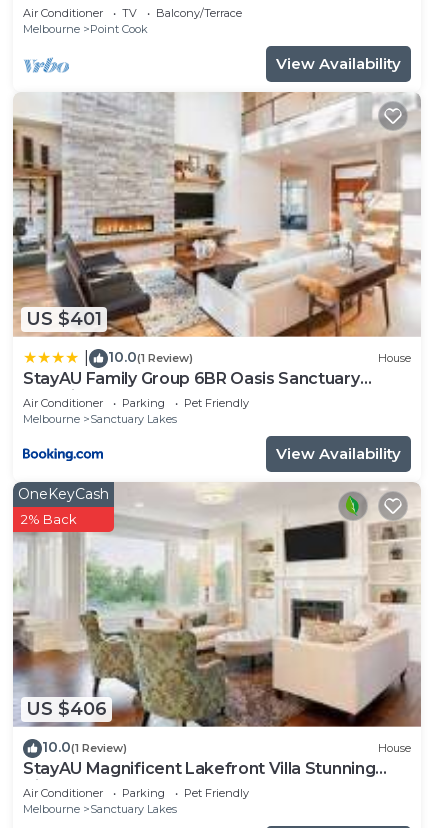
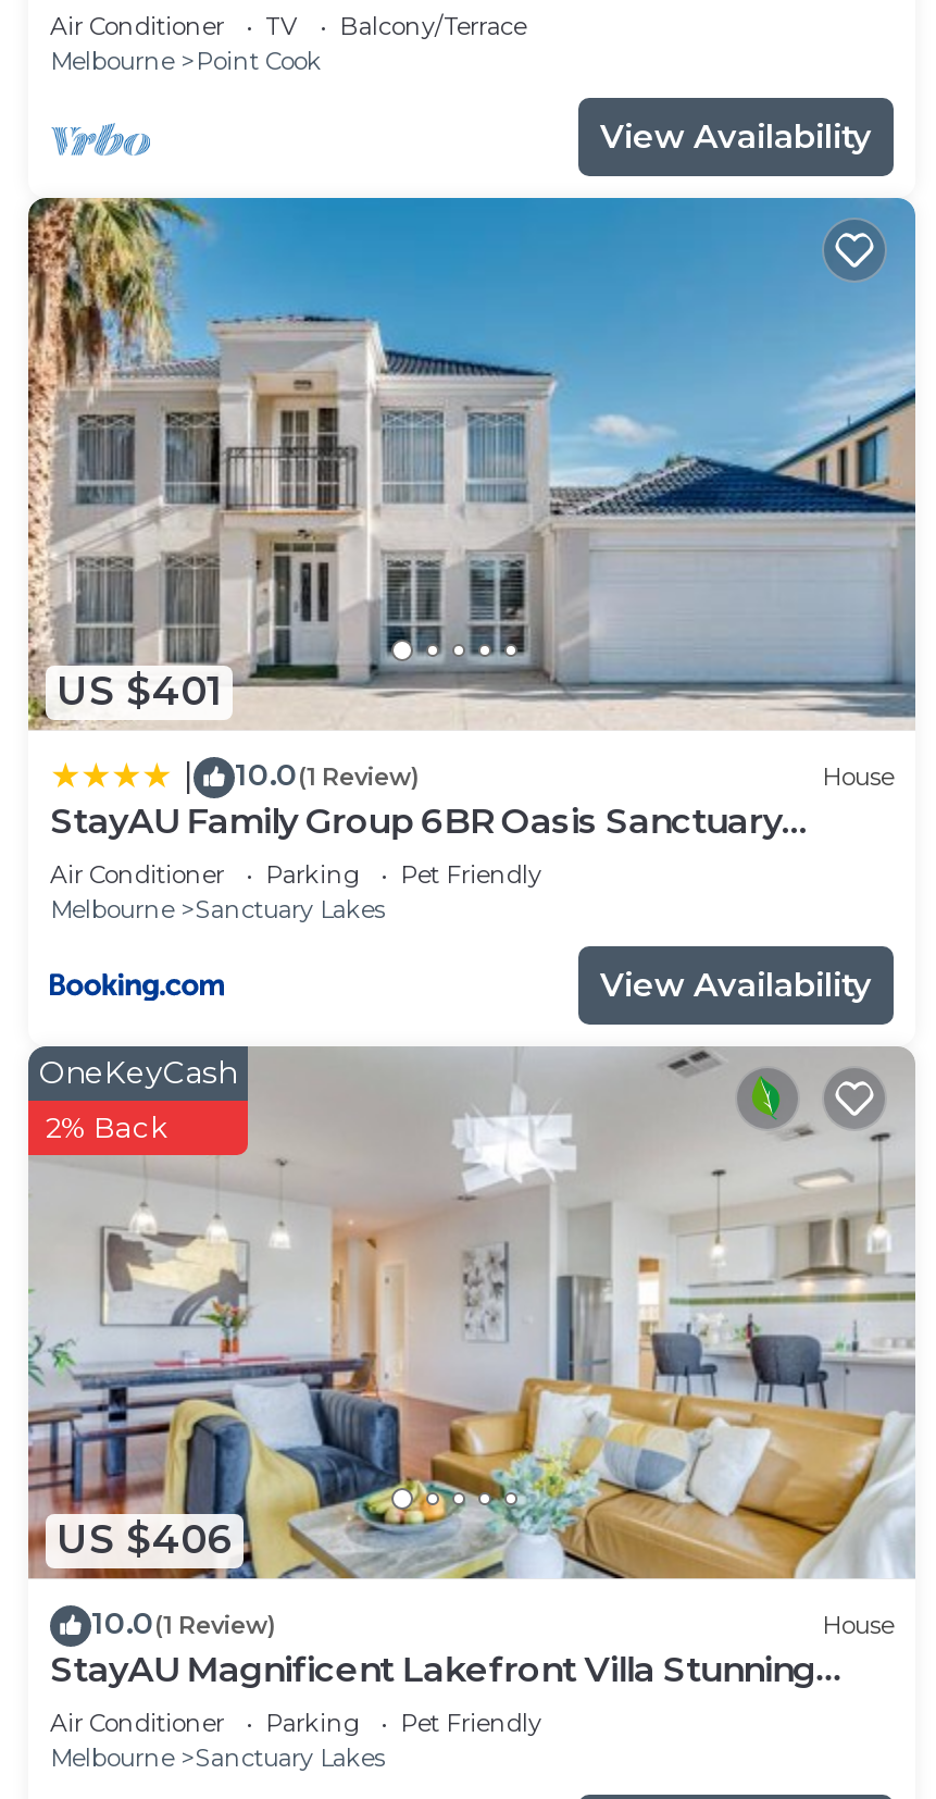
- [image]
+ [image]

- [image]
+ [image]
